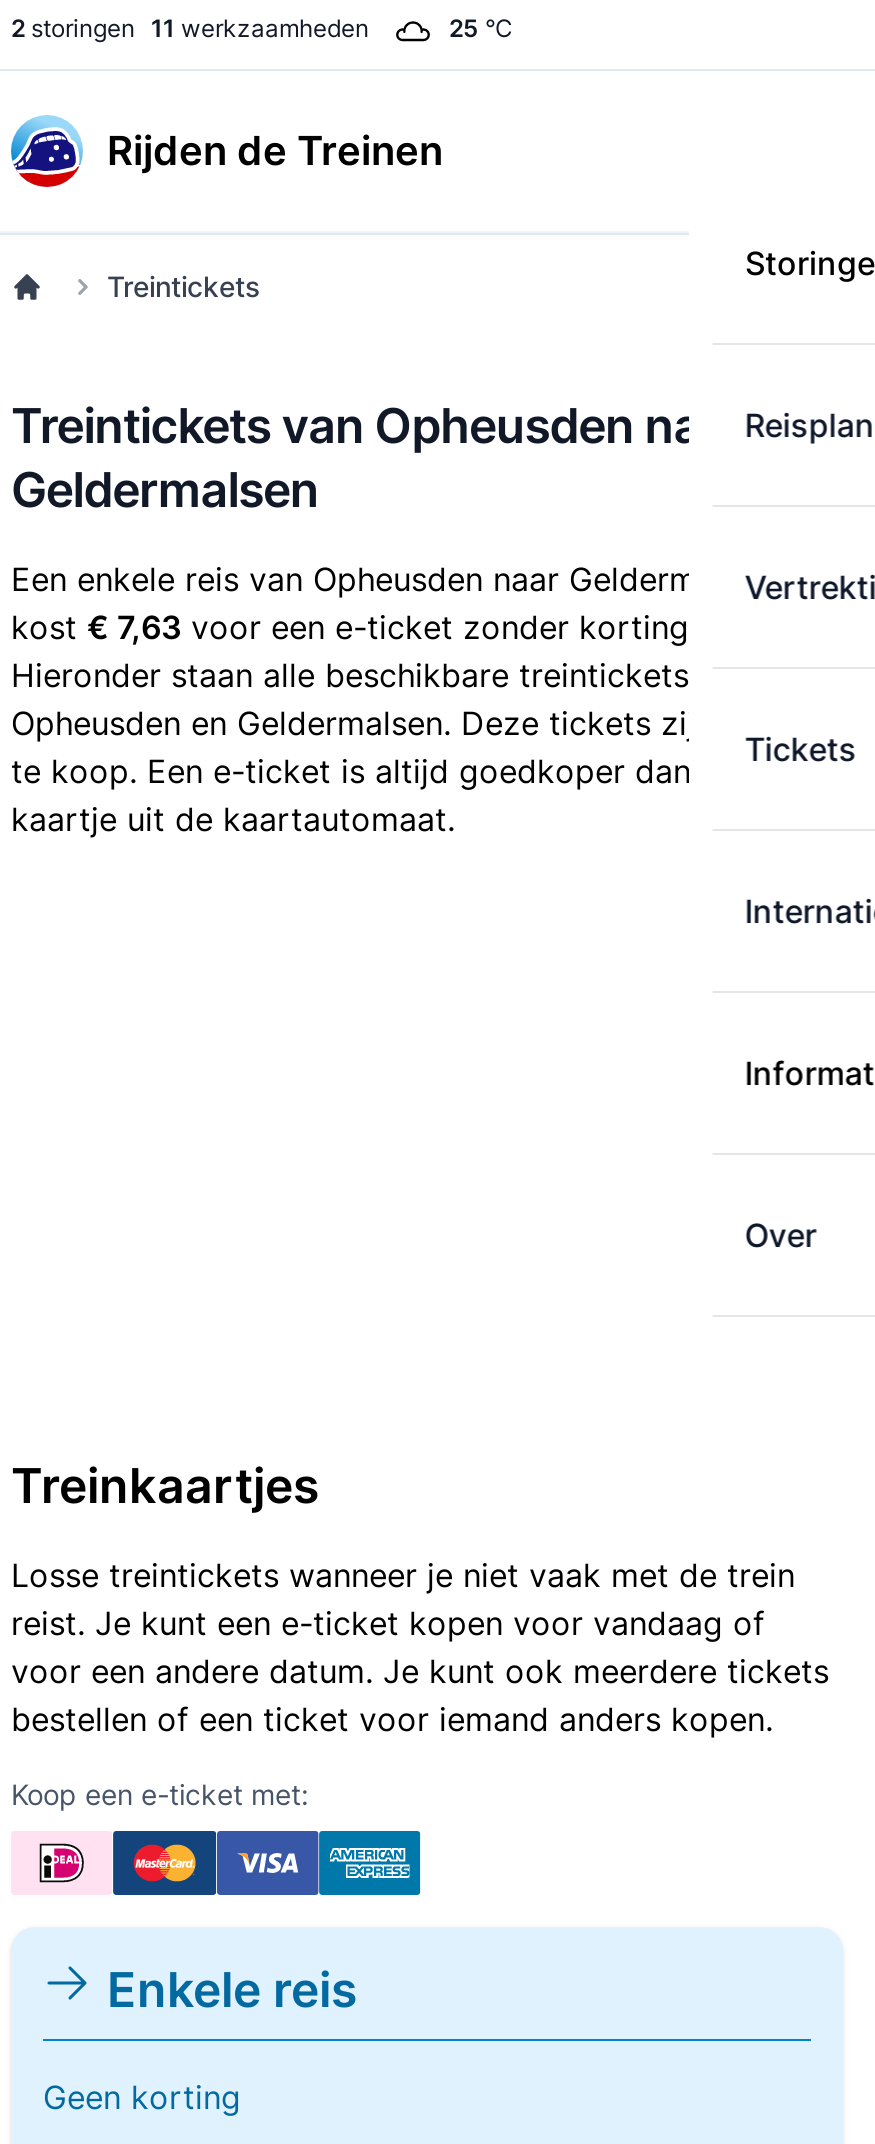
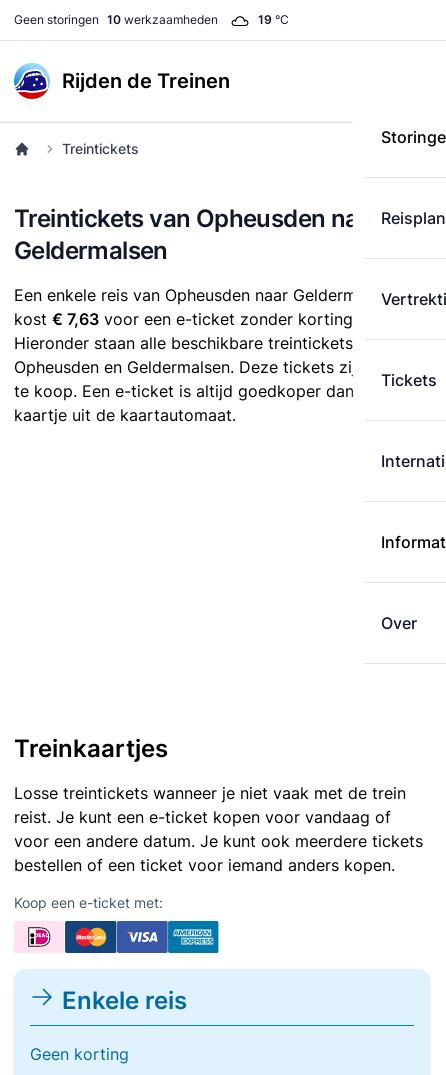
- 2 storingen 11 werkzaamheden
+ Geen storingen 10 werkzaamheden

- 25 °C
+ 19 °C
